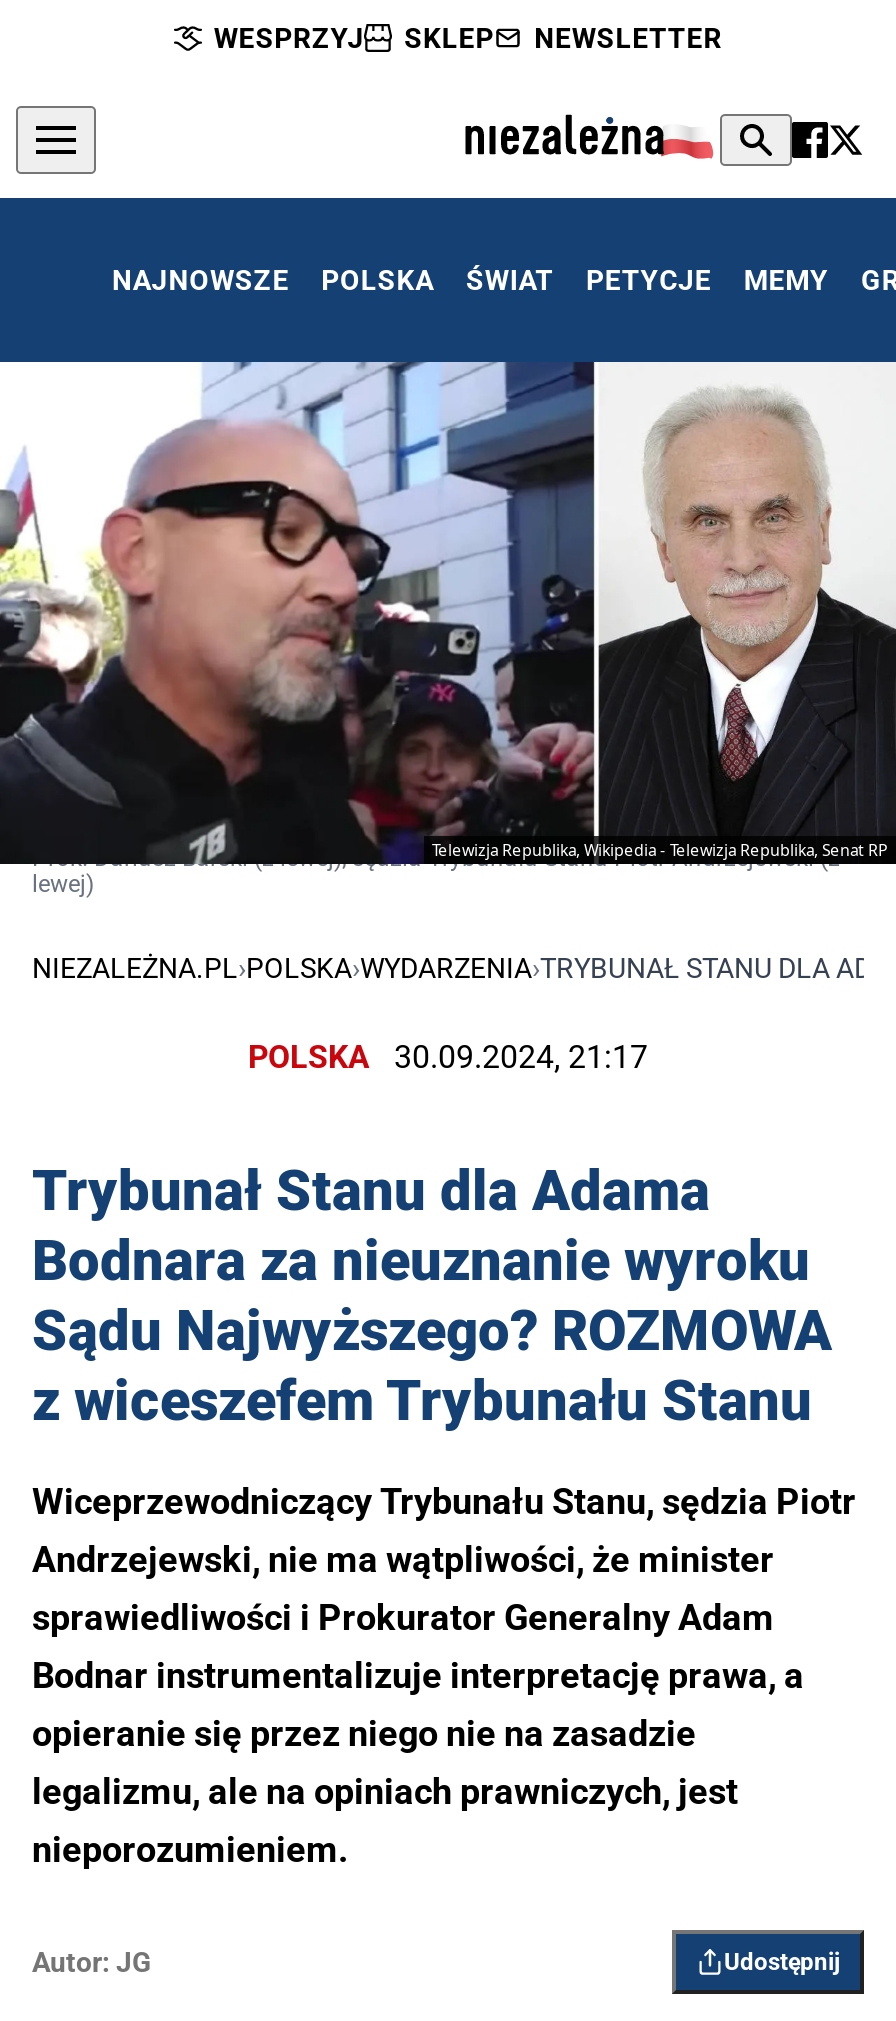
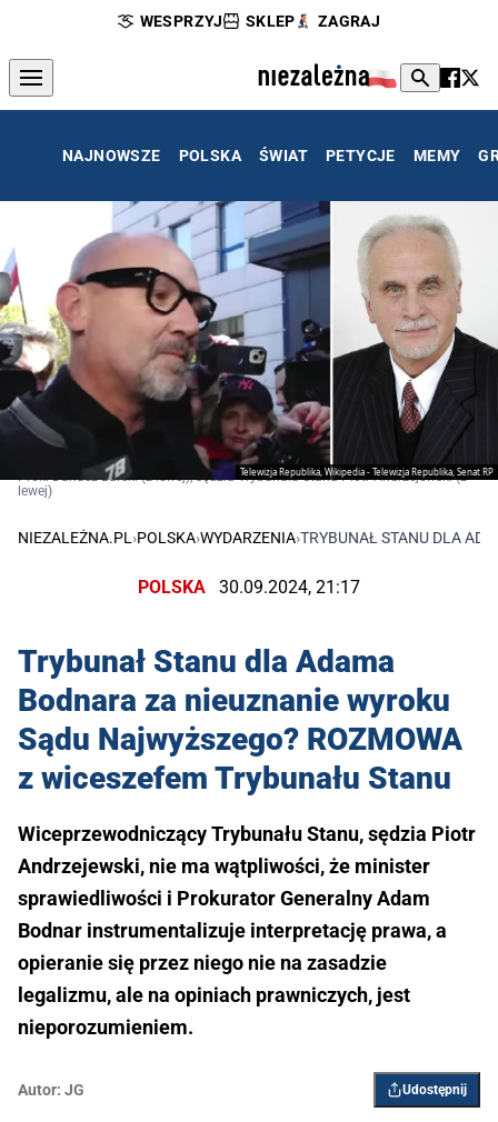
- NEWSLETTER
+ ZAGRAJ
